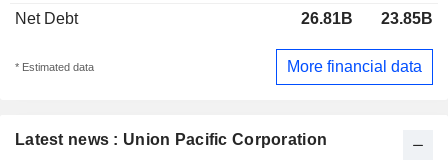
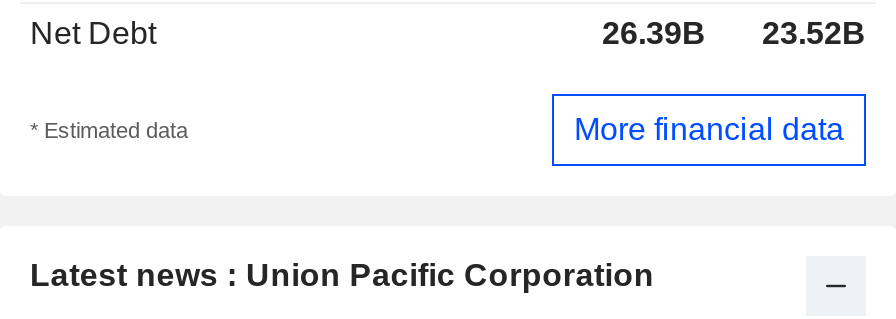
- 26.81B
- 23.85B
+ 26.39B
+ 23.52B
